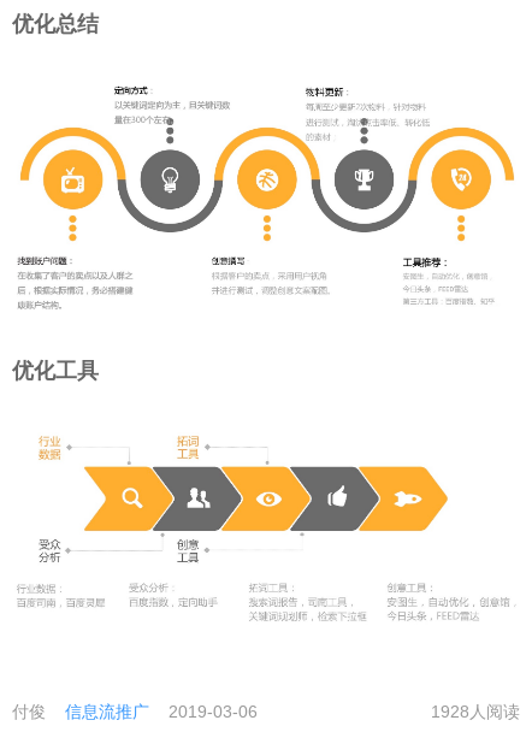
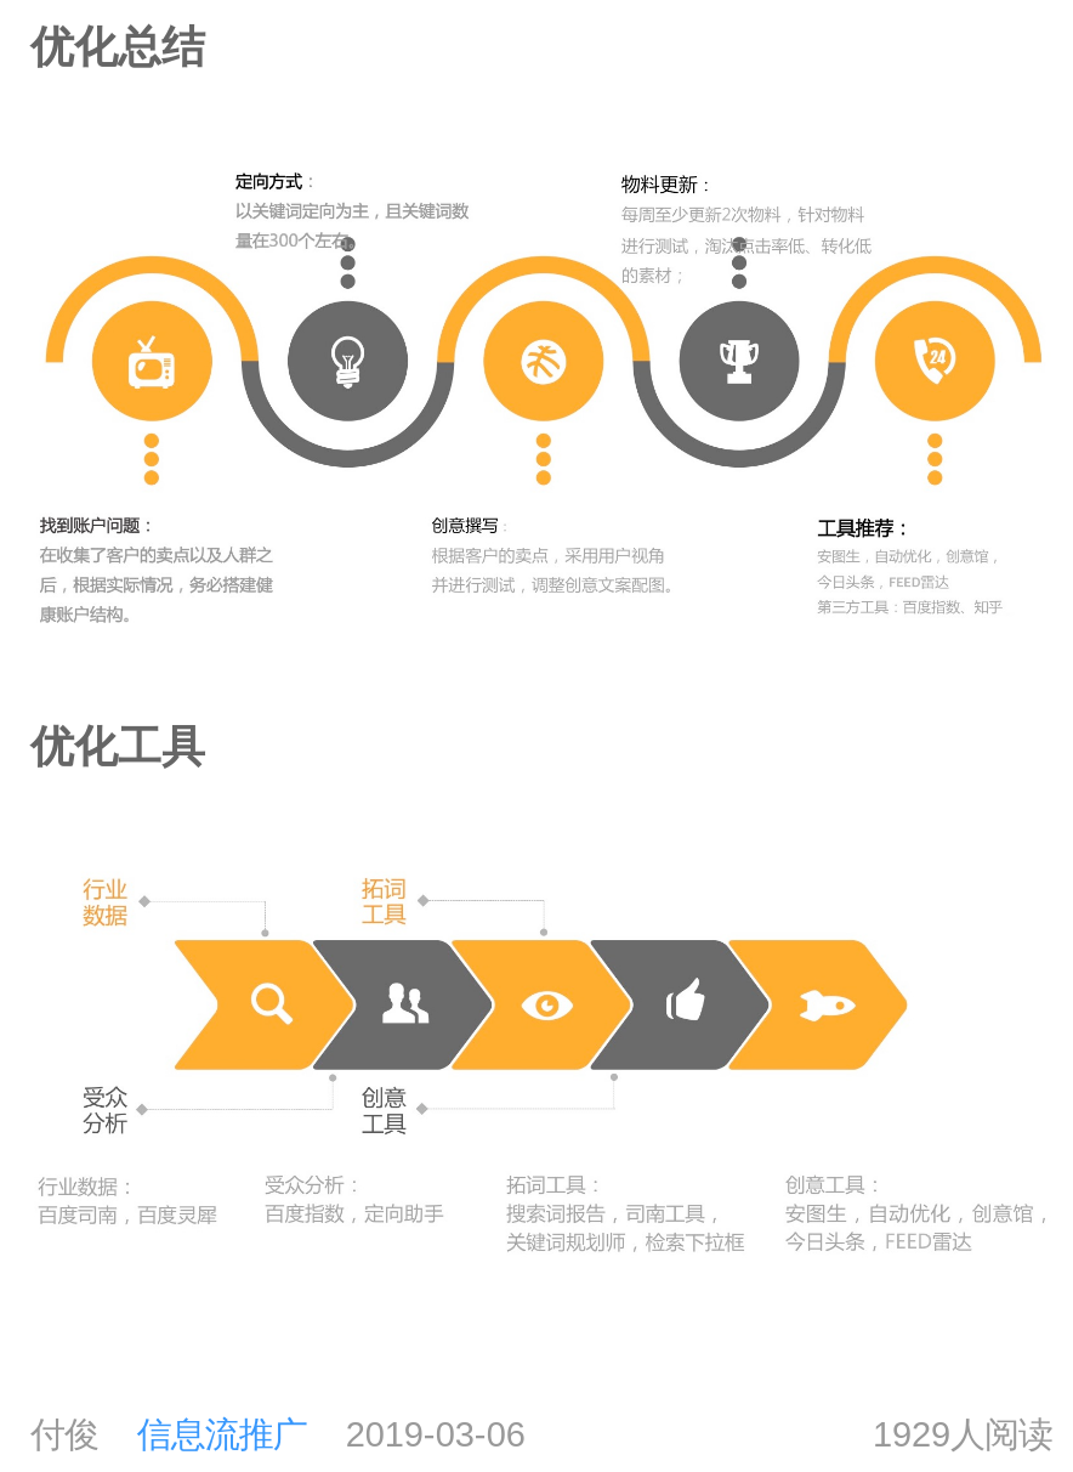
- 1928人阅读
+ 1929人阅读
